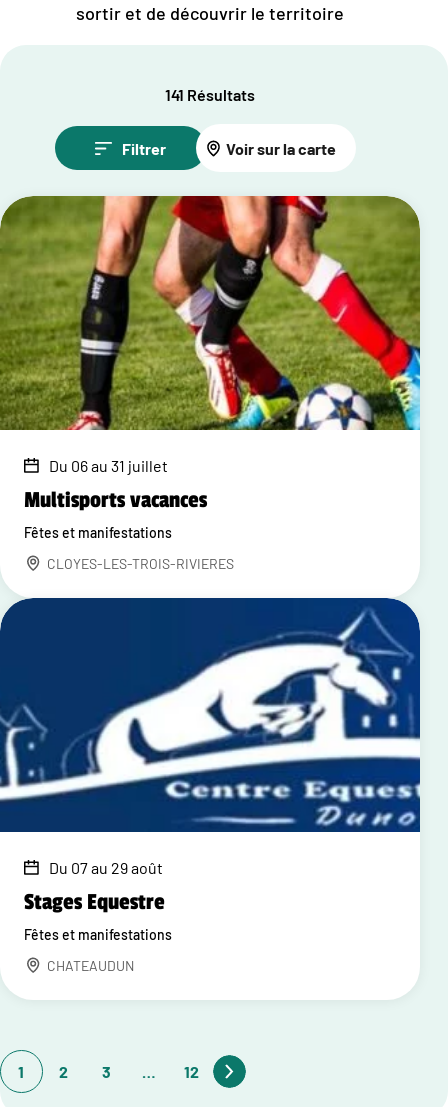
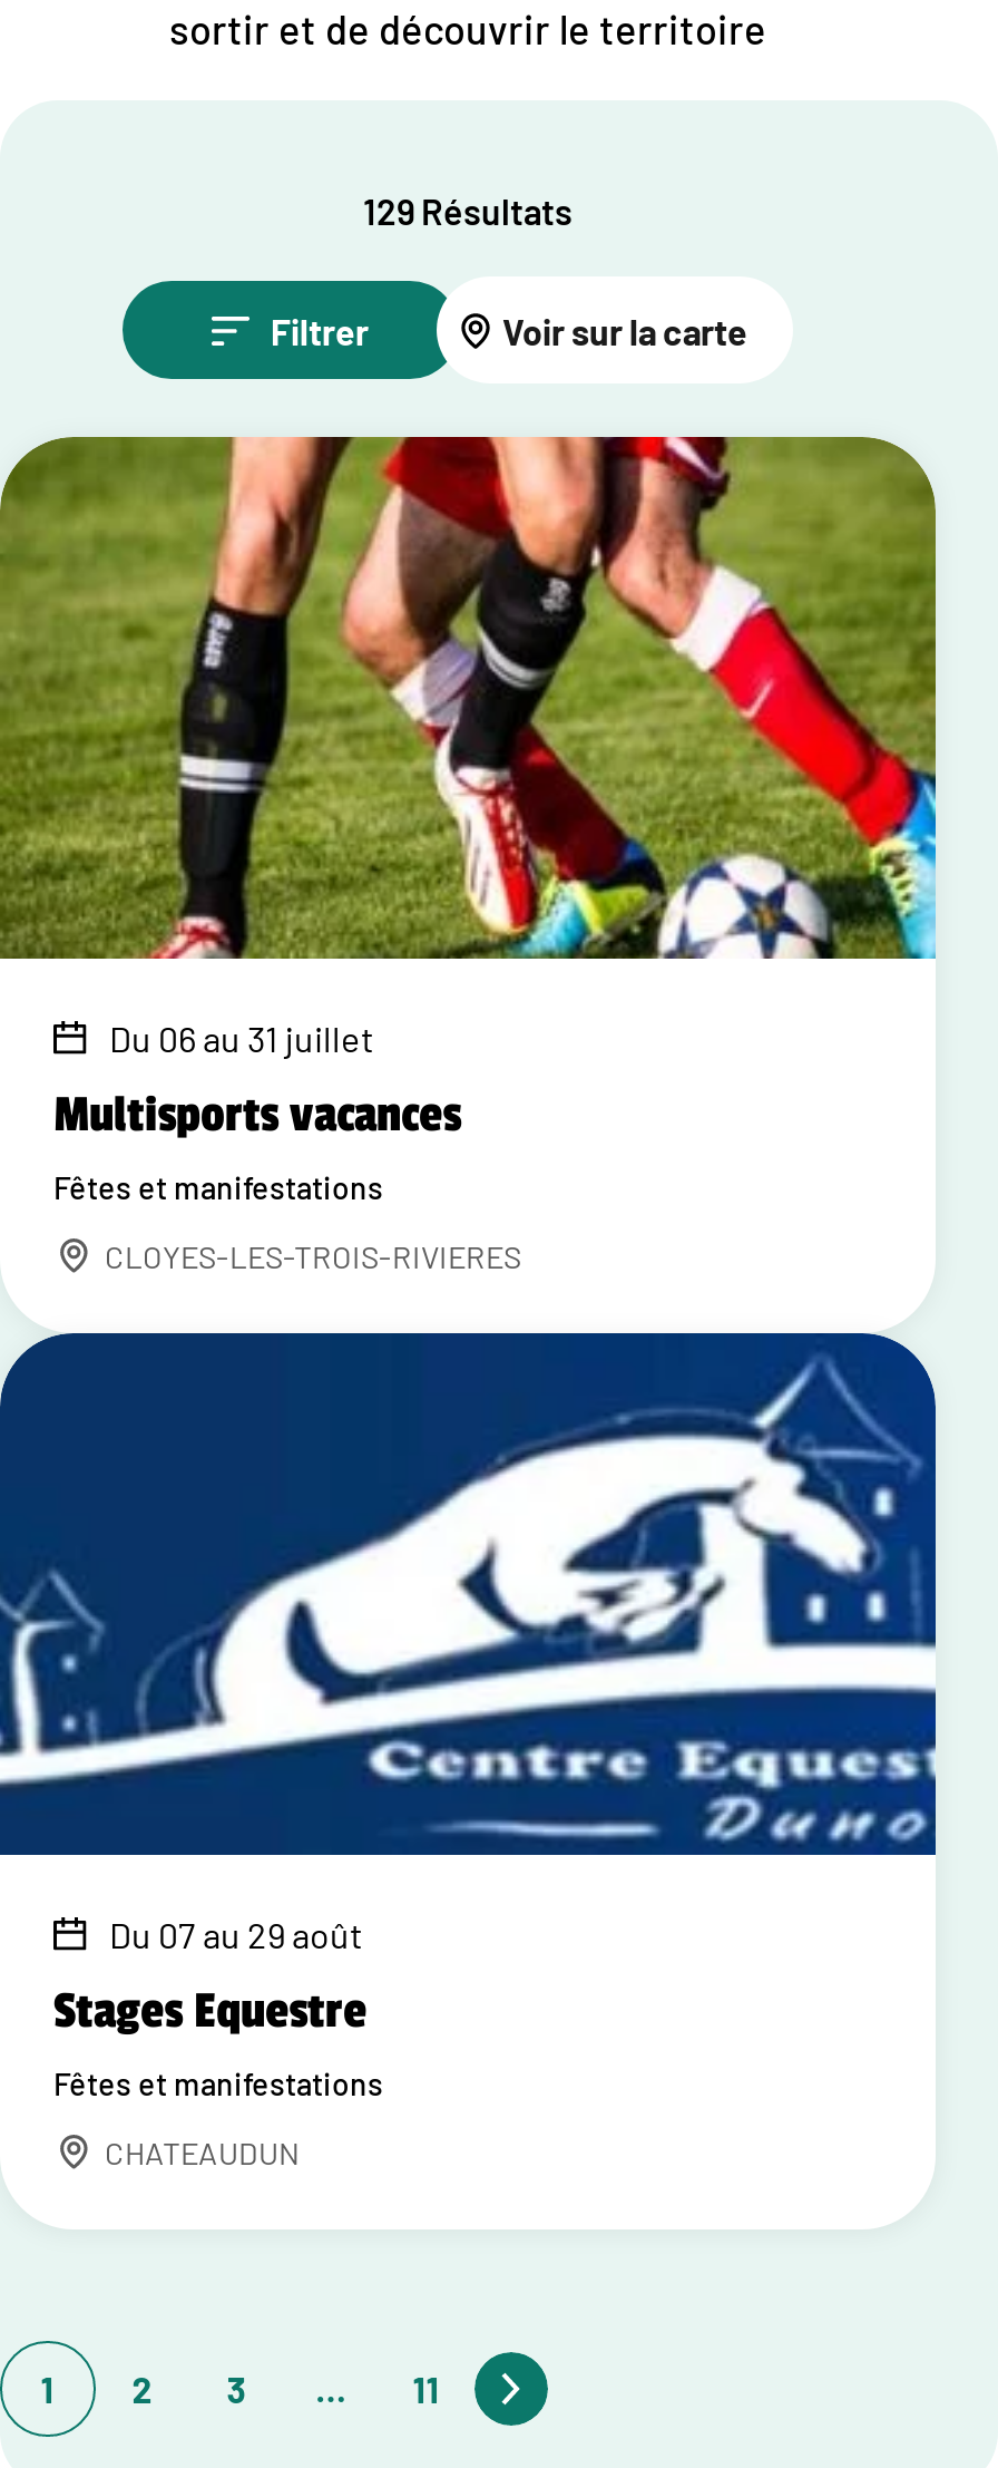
- 141 Résultats
+ 129 Résultats

- 12
+ 11
